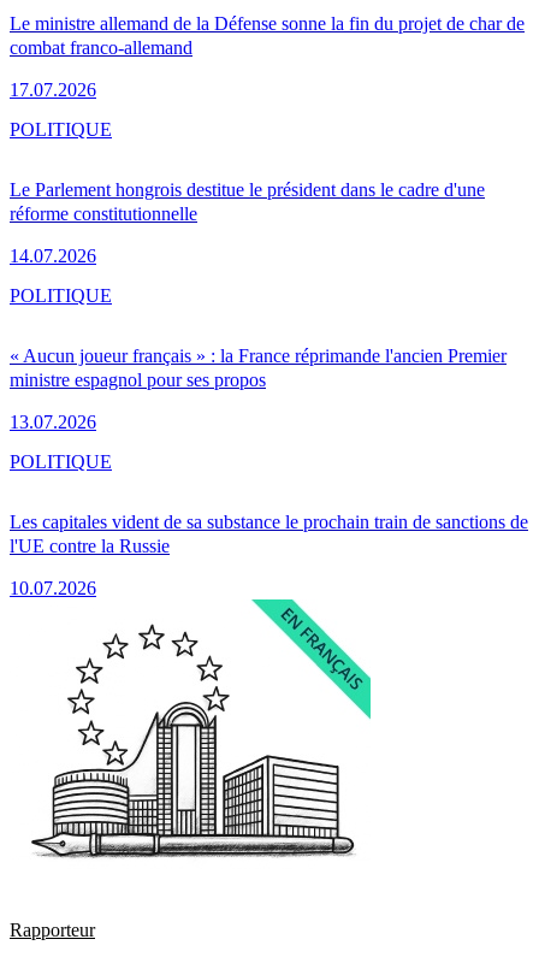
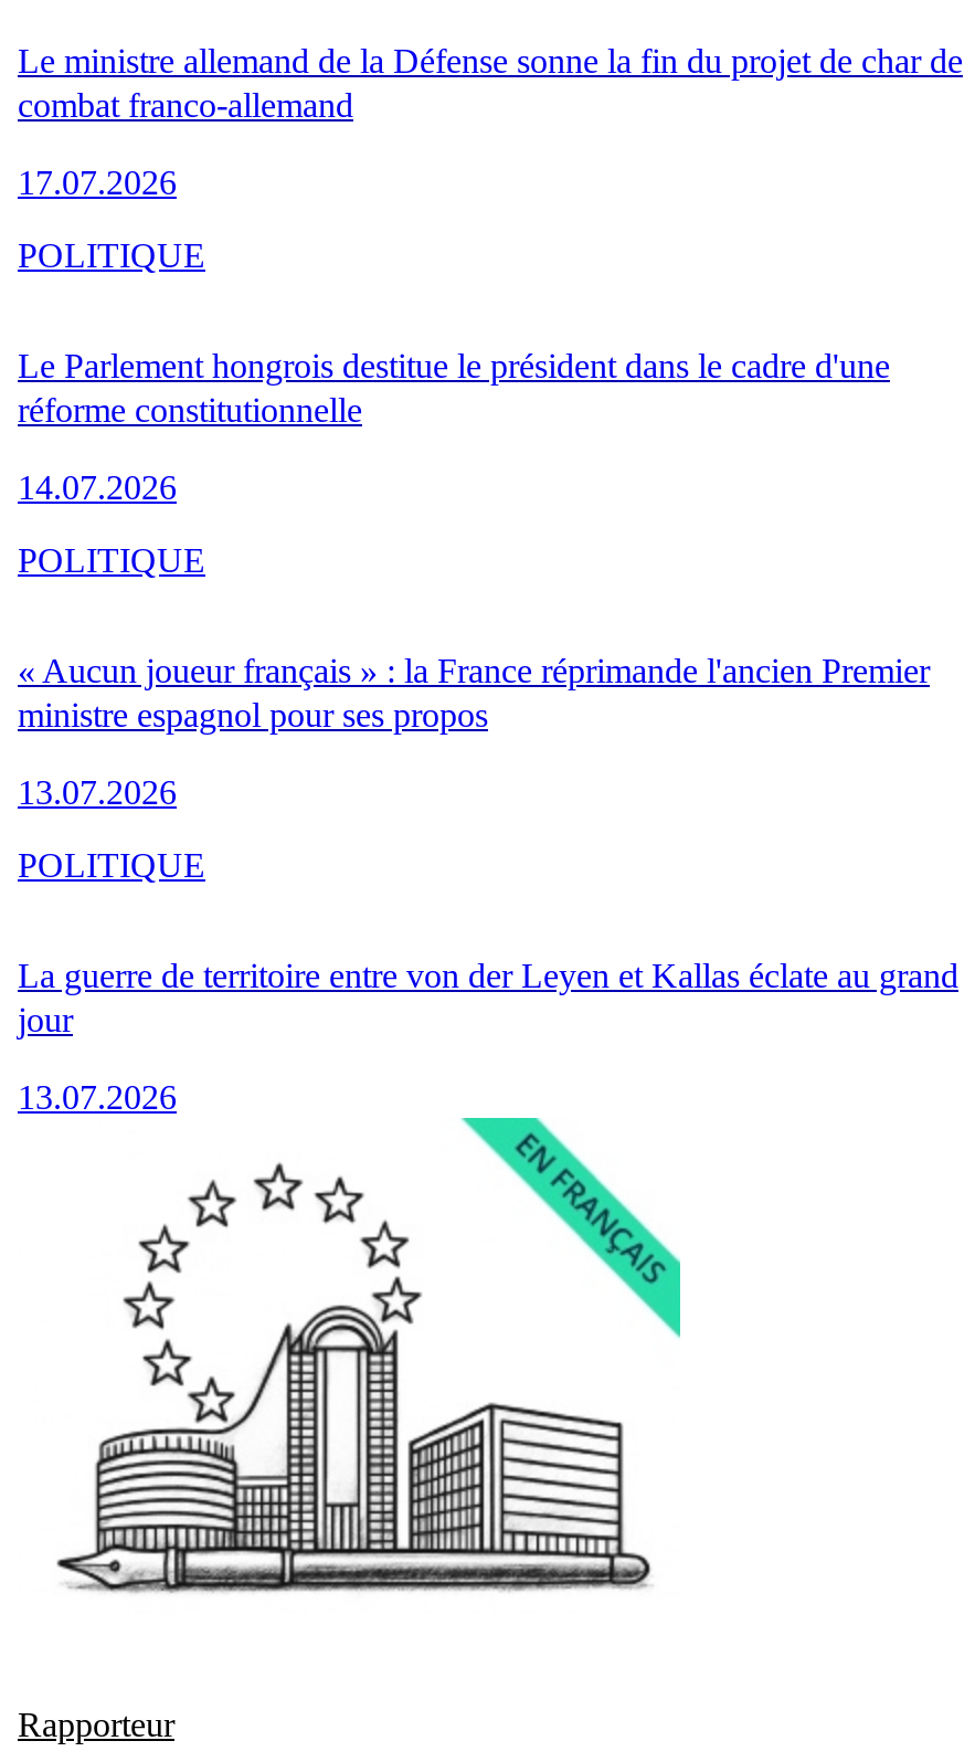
- Les capitales vident de sa substance le prochain train de sanctions de
- l'UE contre la Russie
+ La guerre de territoire entre von der Leyen et Kallas éclate au grand
+ jour

- 10.07.2026
+ 13.07.2026
